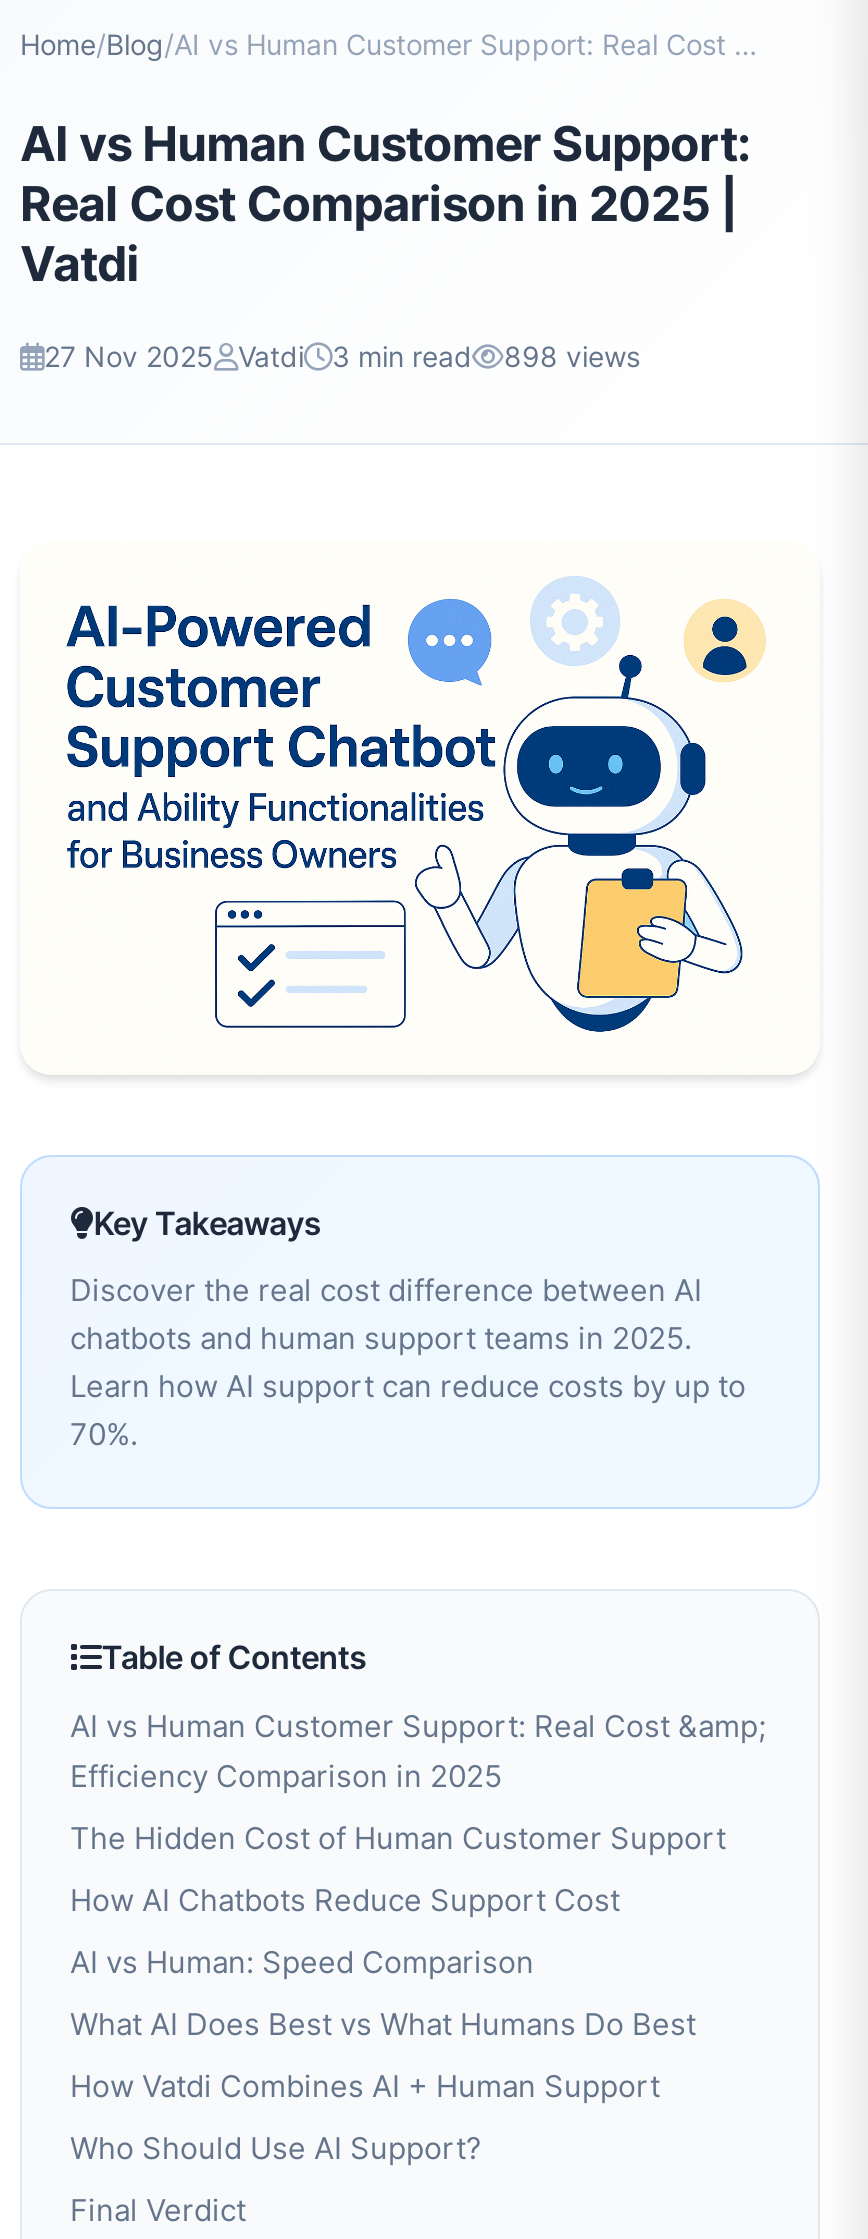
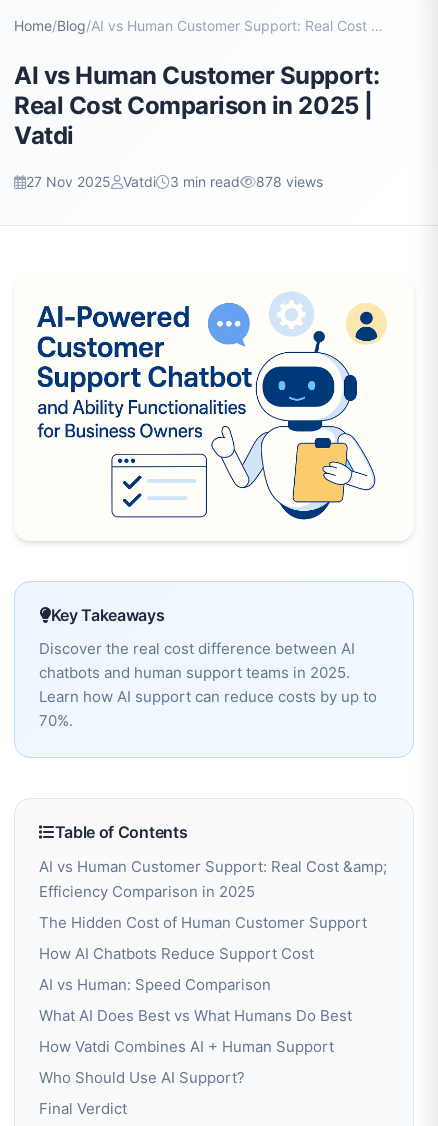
- 27 Nov 2025 Vatdi 3 min read 898 views
+ 27 Nov 2025 Vatdi 3 min read 878 views
